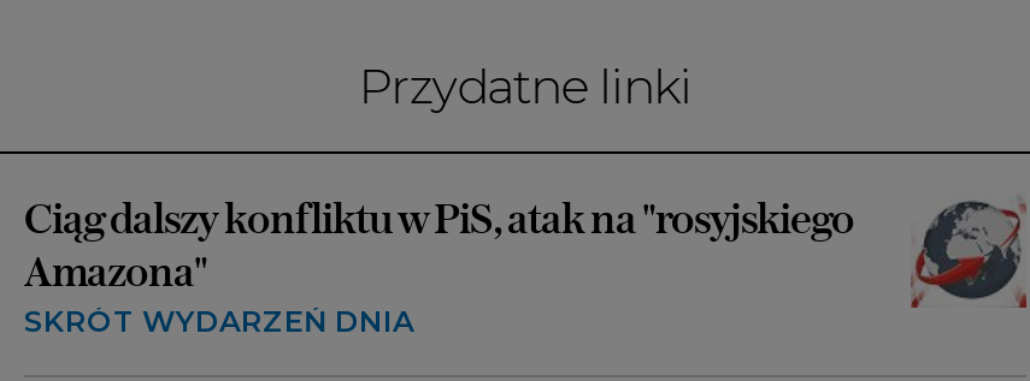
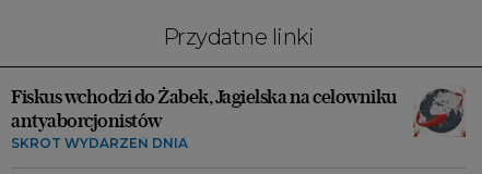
- Ciąg dalszy konfliktu w PiS, atak na "rosyjskiego
- Amazona"
+ Fiskus wchodzi do Żabek, Jagielska na celowniku
+ antyaborcjonistów
